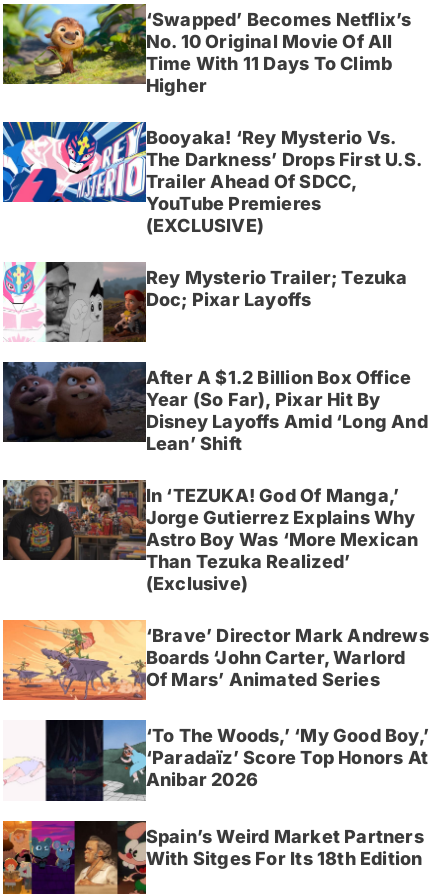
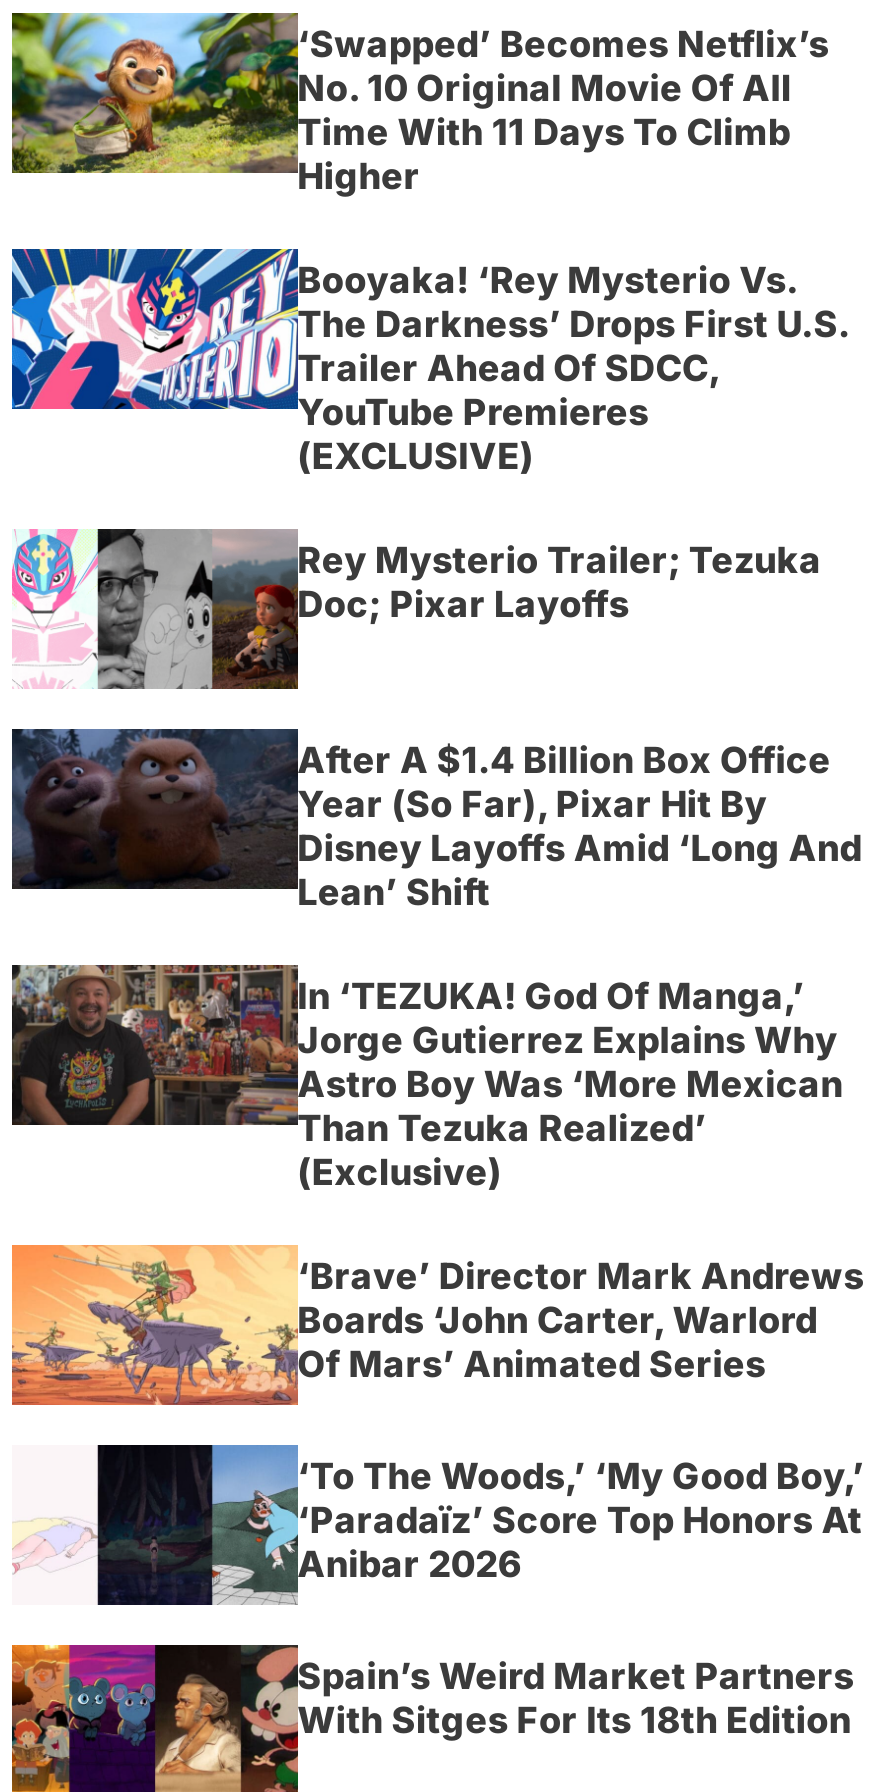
- After A $1.2 Billion Box Office
+ After A $1.4 Billion Box Office
